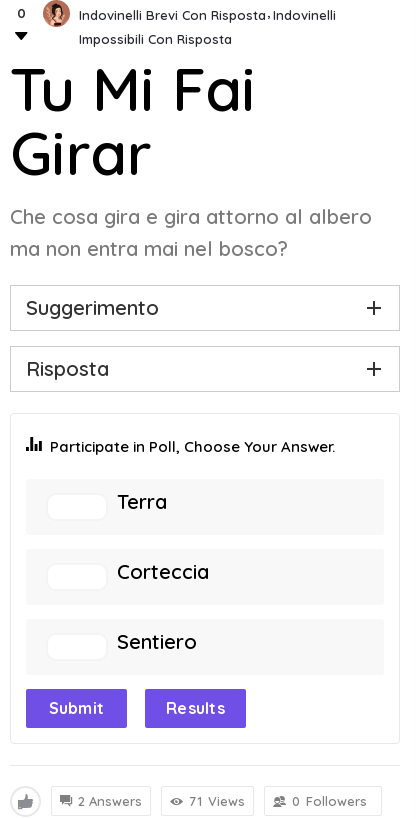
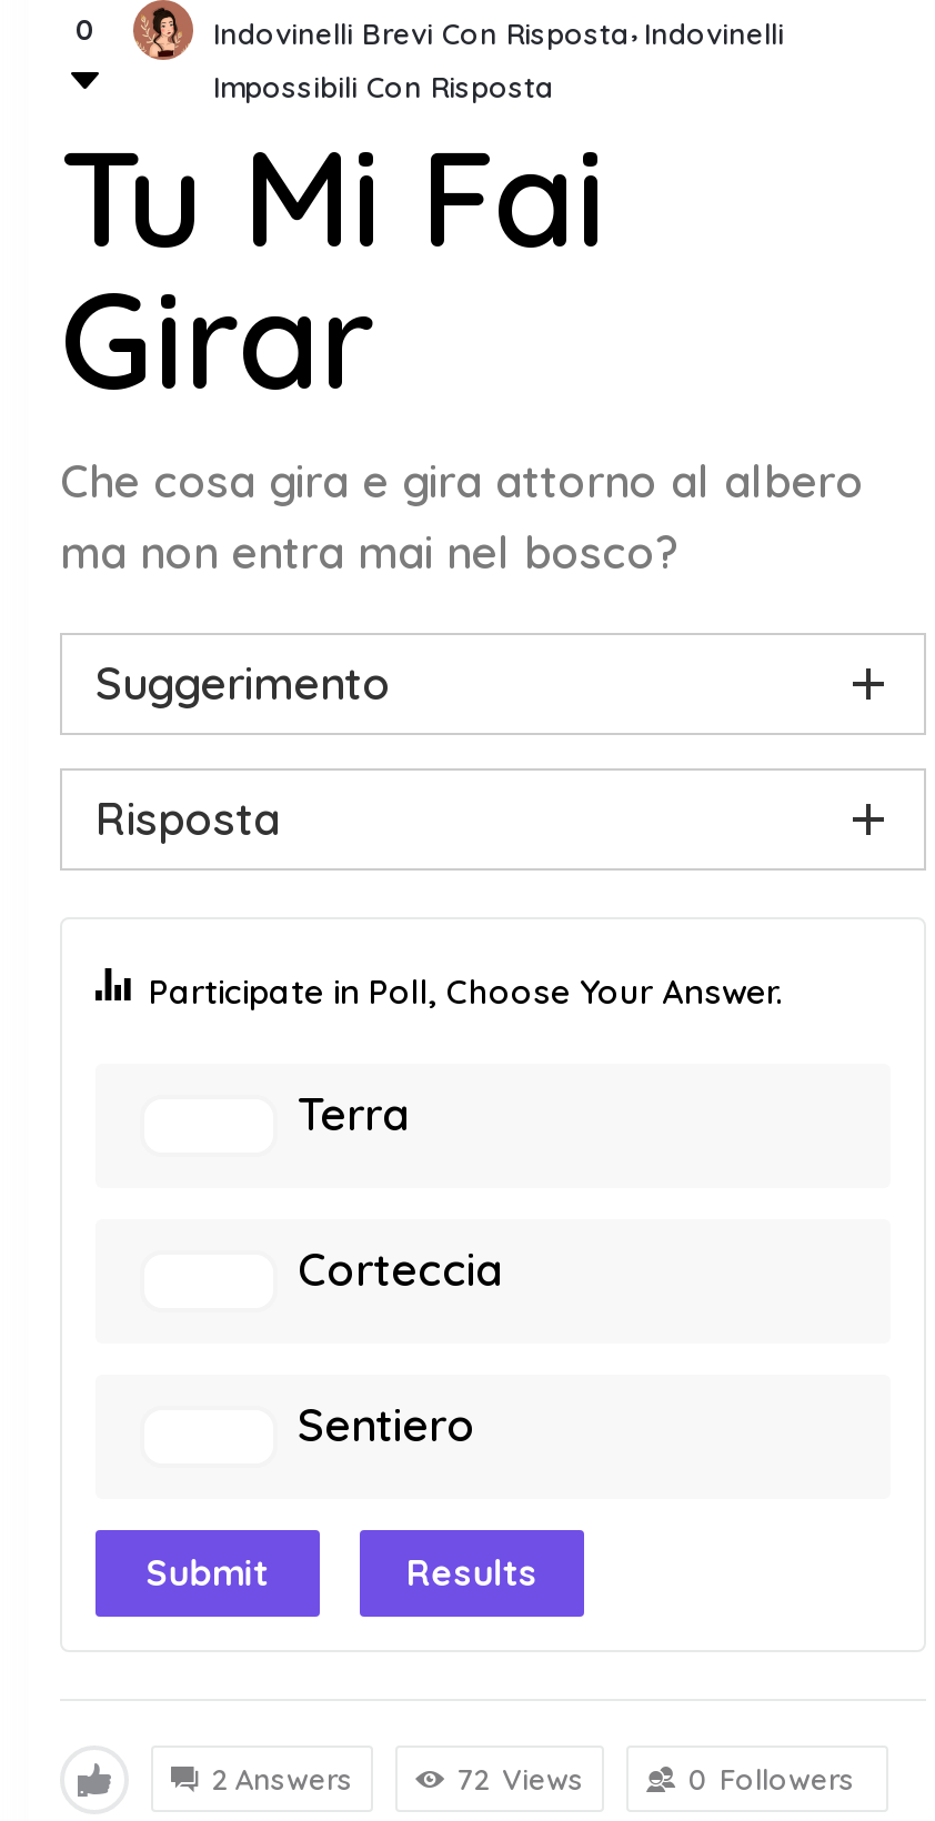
- 71 Views
+ 72 Views
